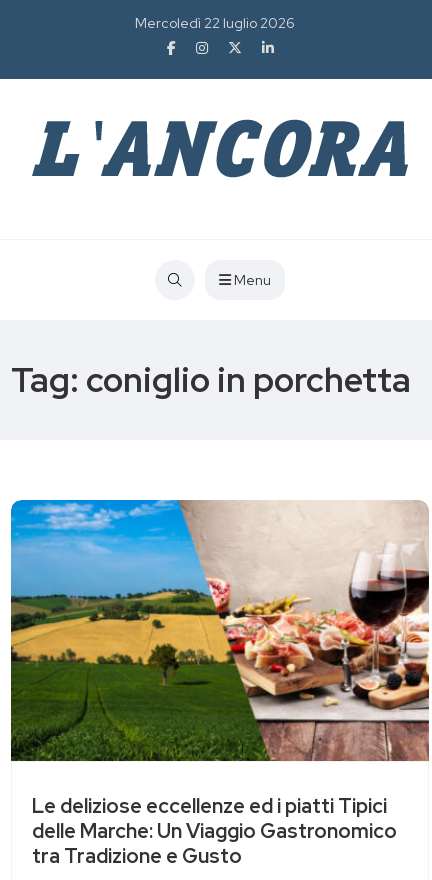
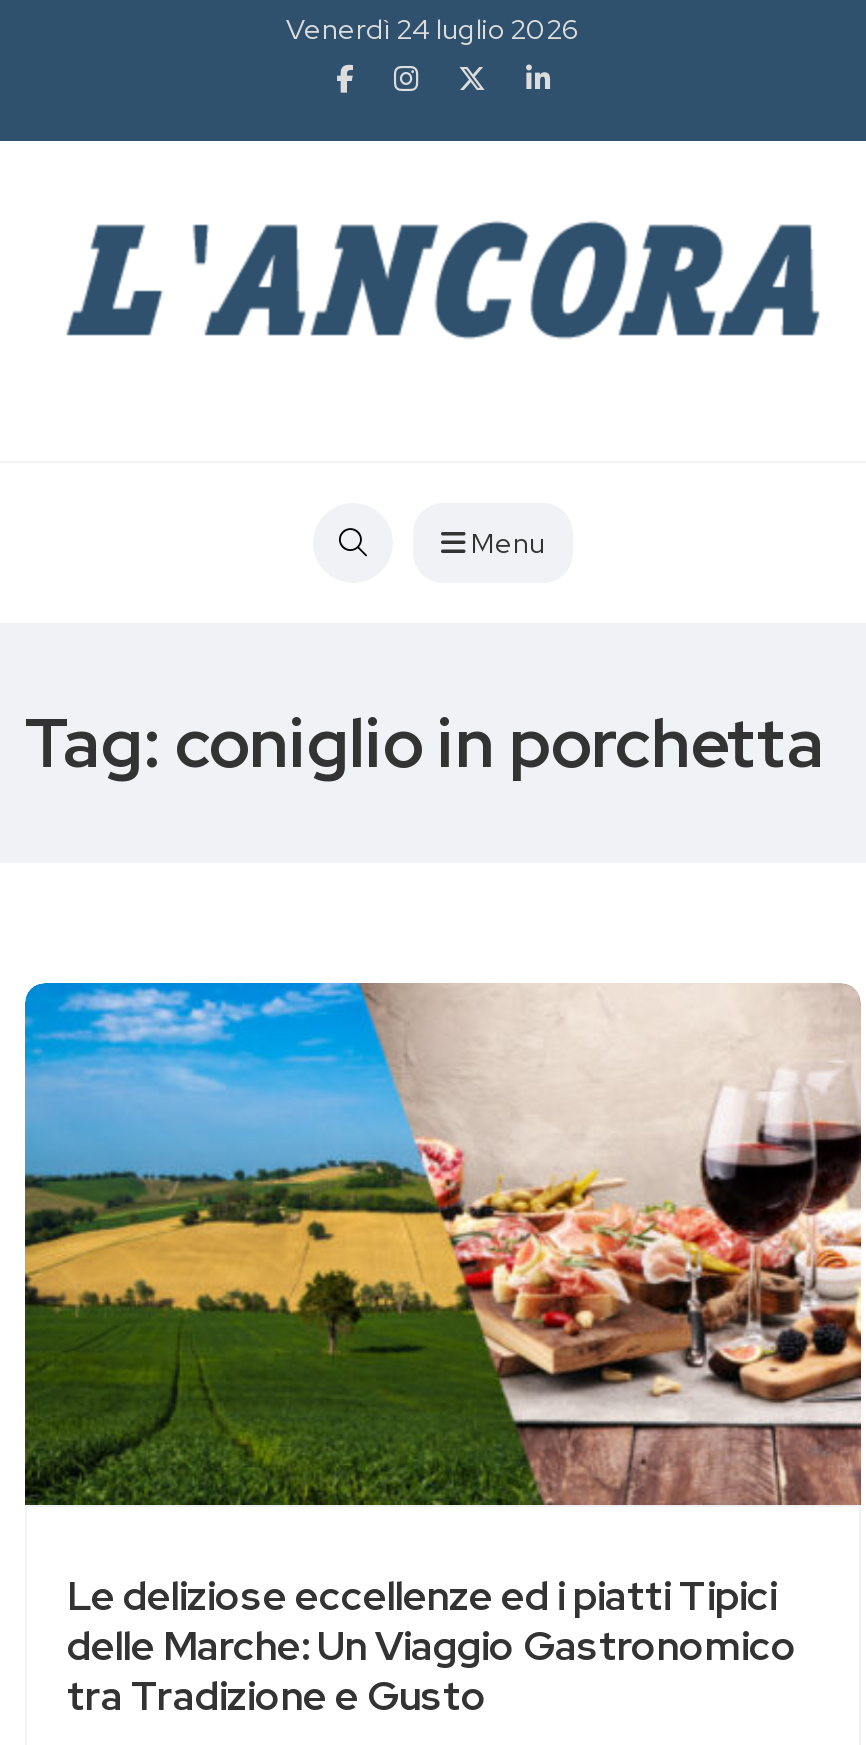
- Mercoledì 22 luglio 2026
+ Venerdì 24 luglio 2026
